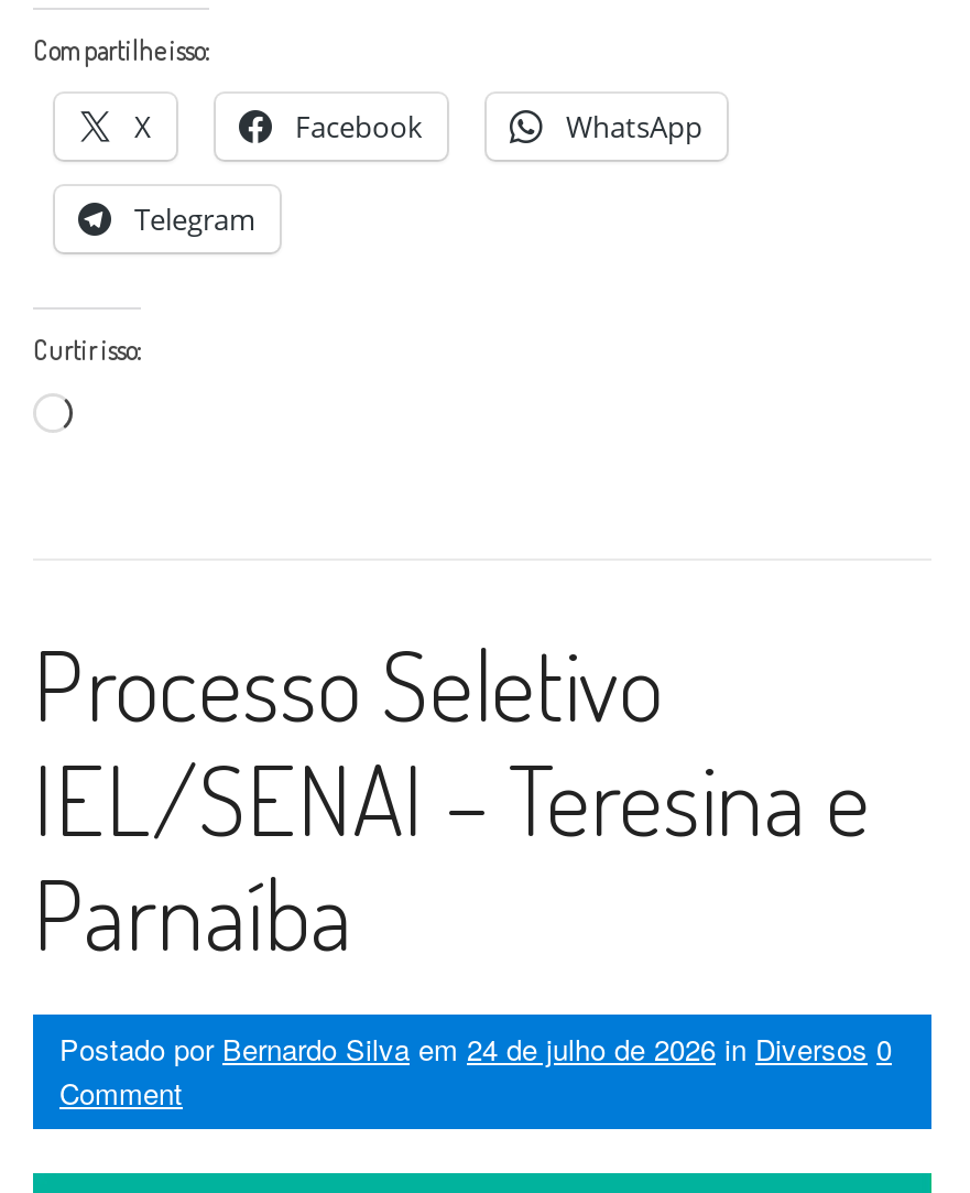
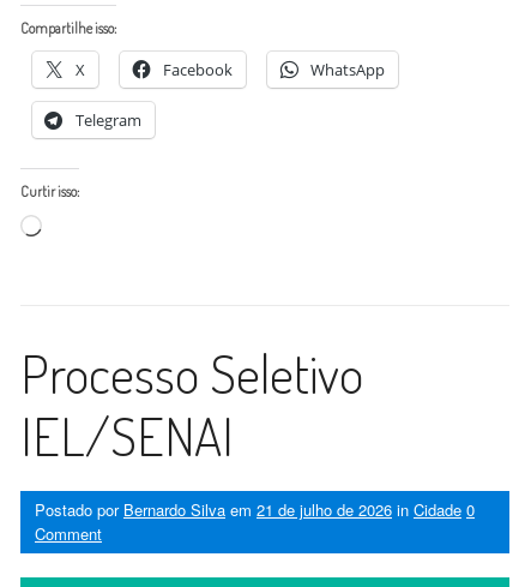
- IEL/SENAI – Teresina e
- Parnaíba
+ IEL/SENAI

- Postado por Bernardo Silva em 24 de julho de 2026 in Diversos 0
+ Postado por Bernardo Silva em 21 de julho de 2026 in Cidade 0
